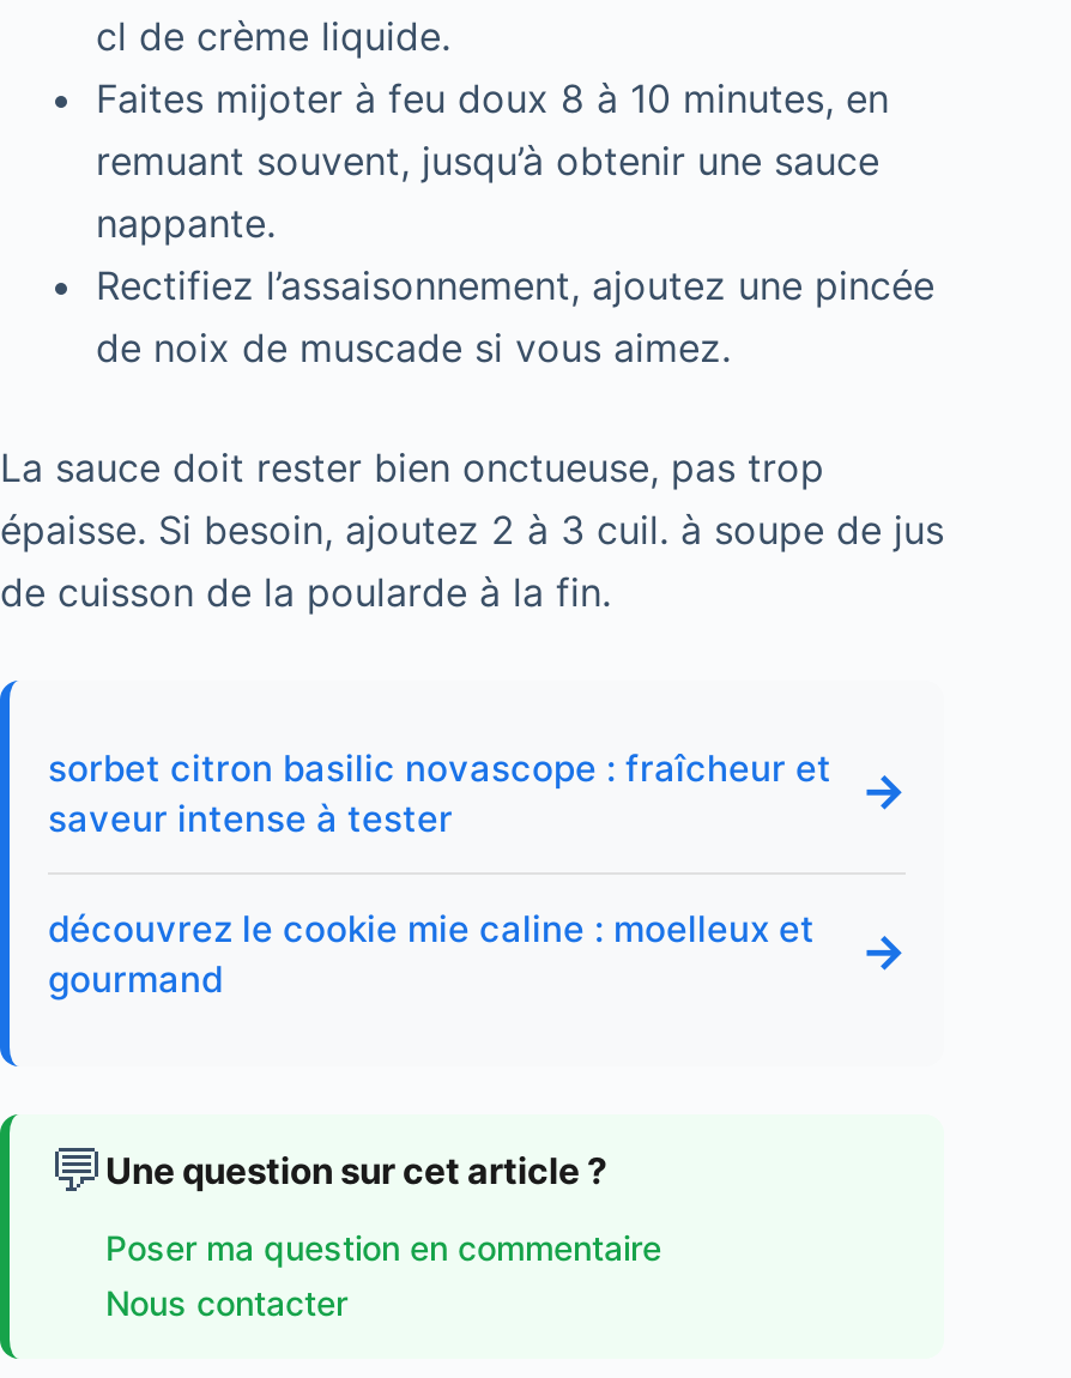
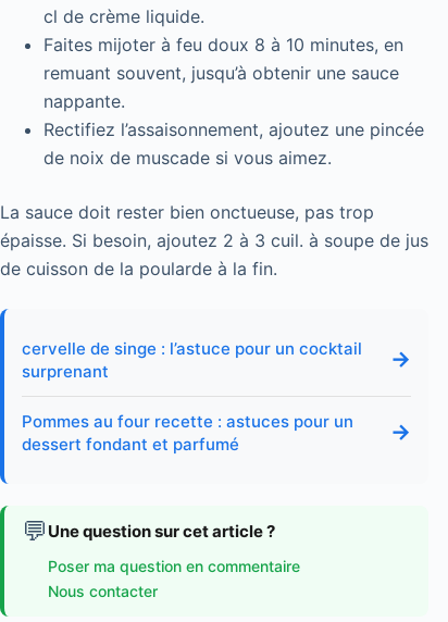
- sorbet citron basilic novascope : fraîcheur et
- saveur intense à tester
+ cervelle de singe : l’astuce pour un cocktail
+ surprenant

- découvrez le cookie mie caline : moelleux et
- gourmand
+ Pommes au four recette : astuces pour un
+ dessert fondant et parfumé
